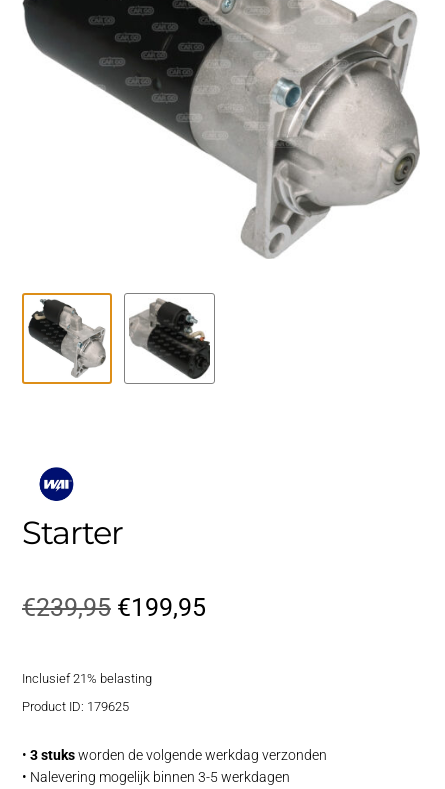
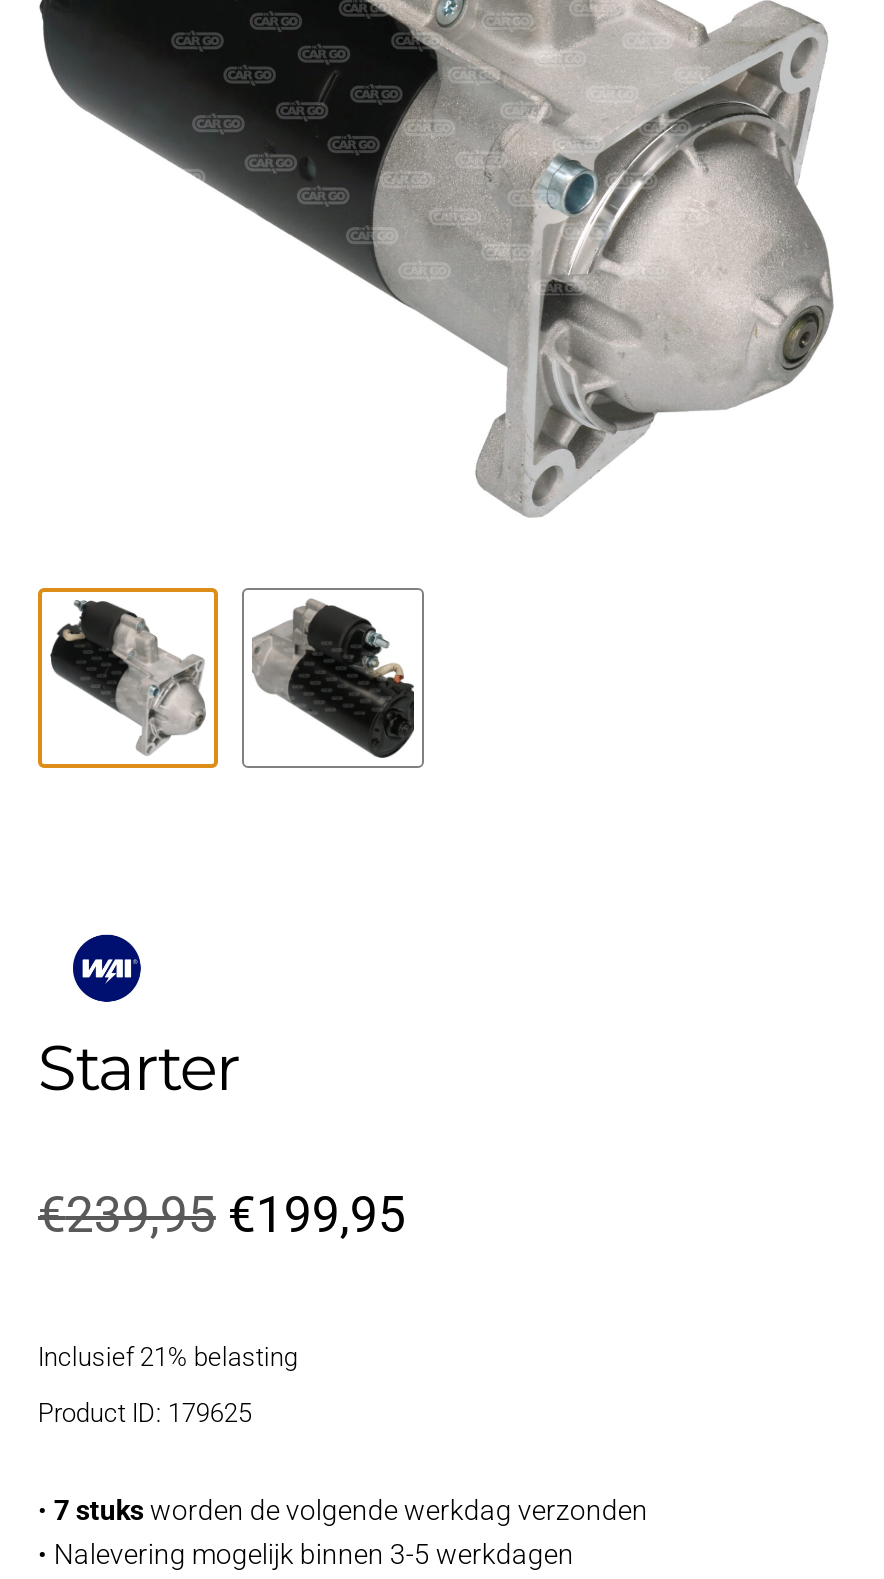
- • 3 stuks worden de volgende werkdag verzonden
+ • 7 stuks worden de volgende werkdag verzonden
